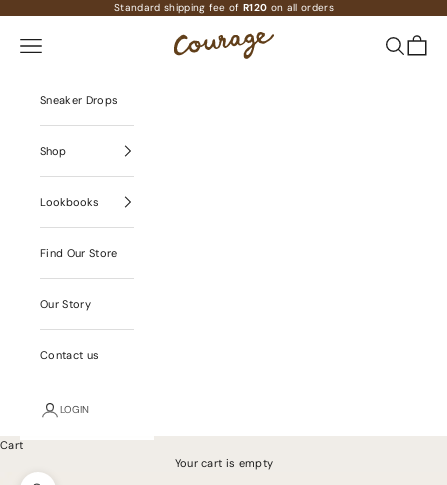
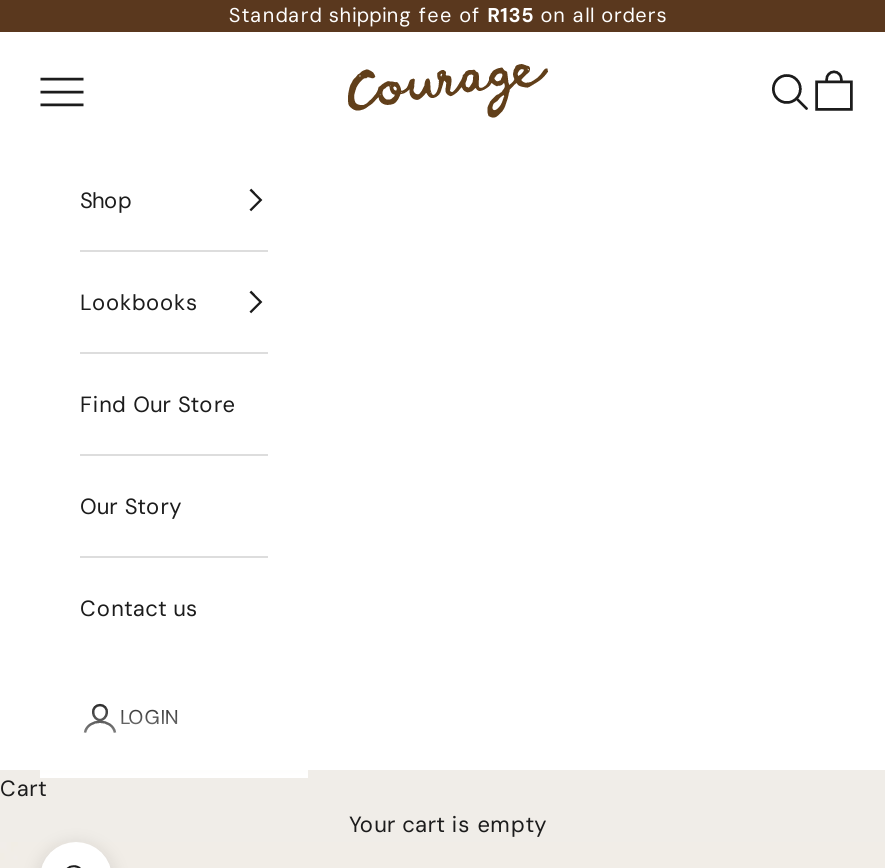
- Standard shipping fee of R120 on all orders
+ Standard shipping fee of R135 on all orders

- Sneaker Drops
